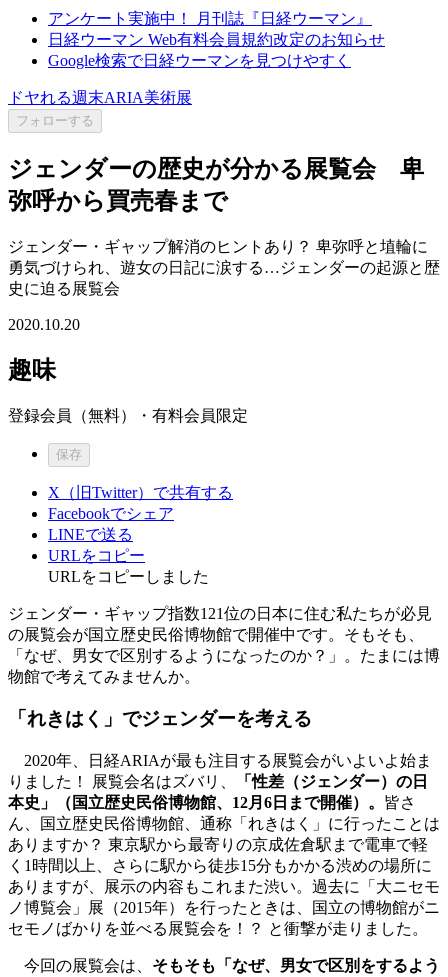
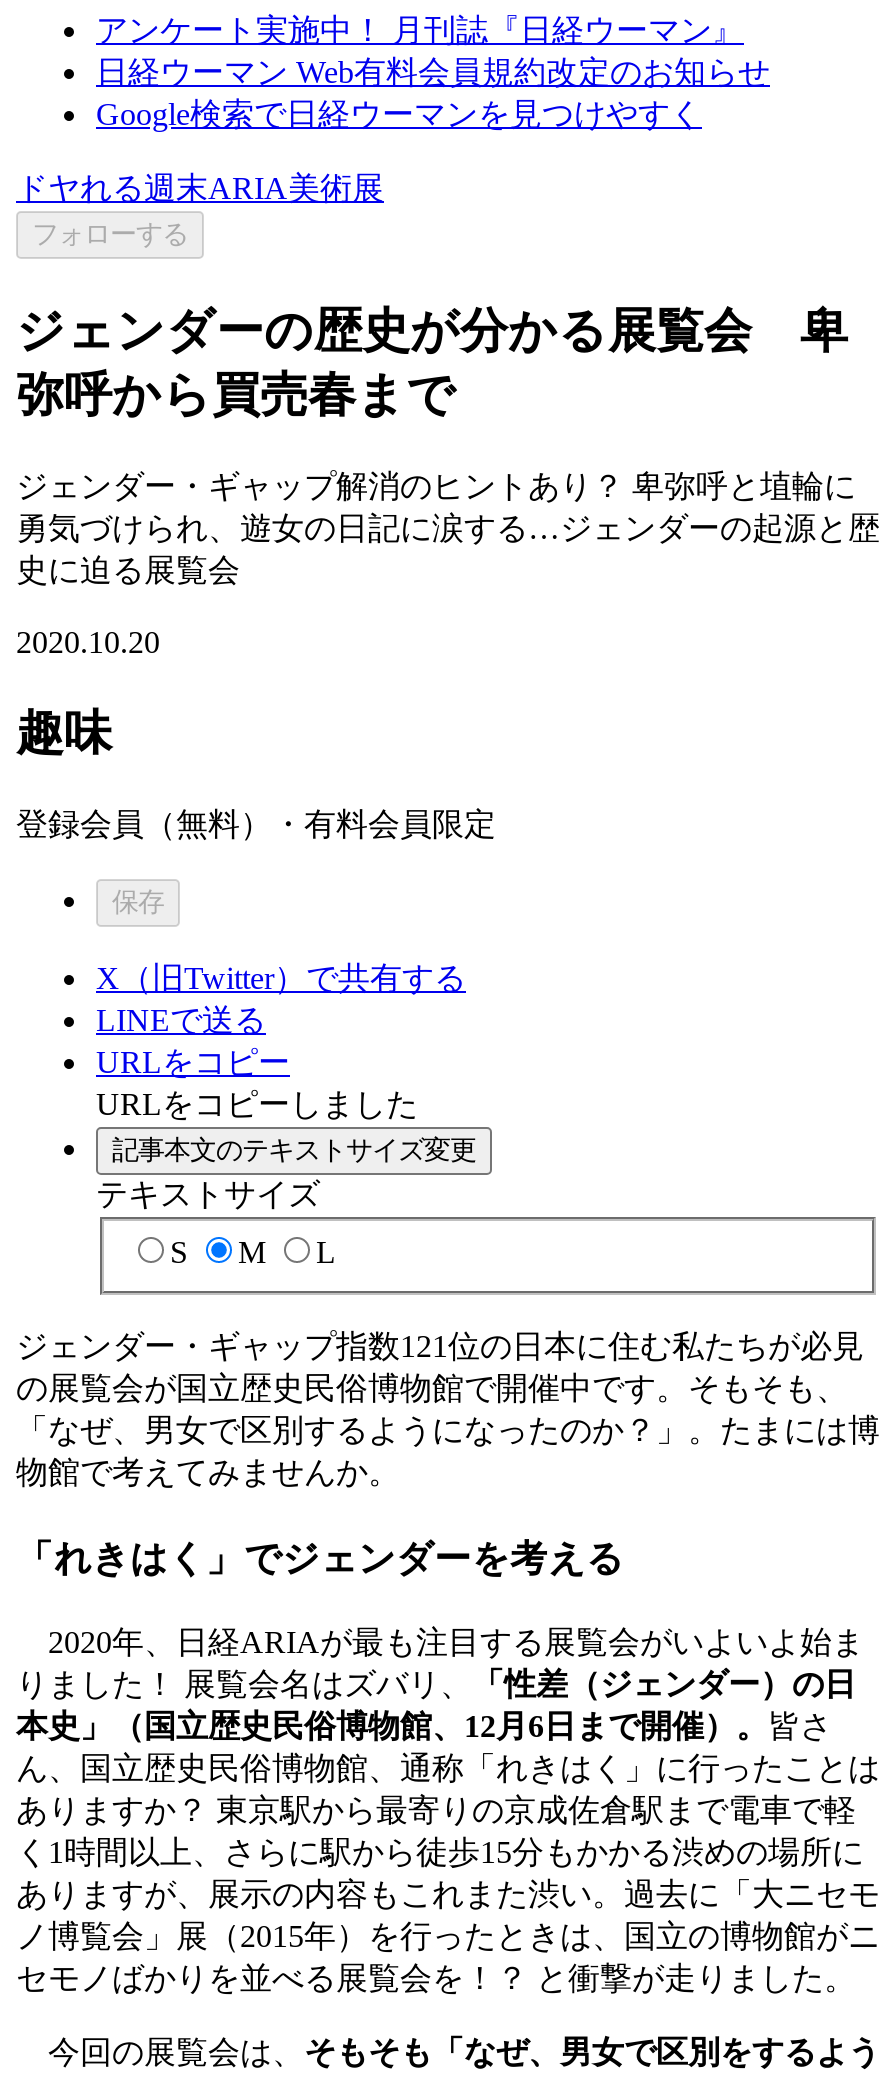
- Facebookでシェア

moved up: LINEで送る | URLをコピー | URLをコピーしました

+ 記事本文のテキストサイズ変更
+ テキストサイズ
+ S
+ M
+ L
